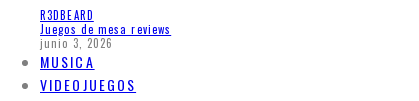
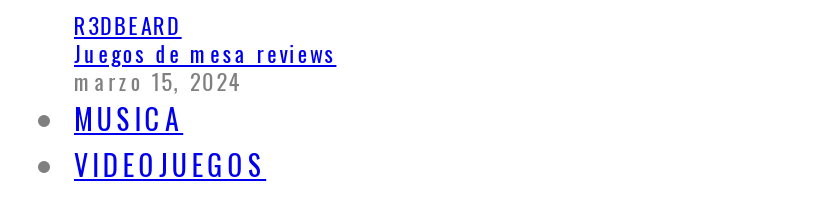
- junio 3, 2026
+ marzo 15, 2024
